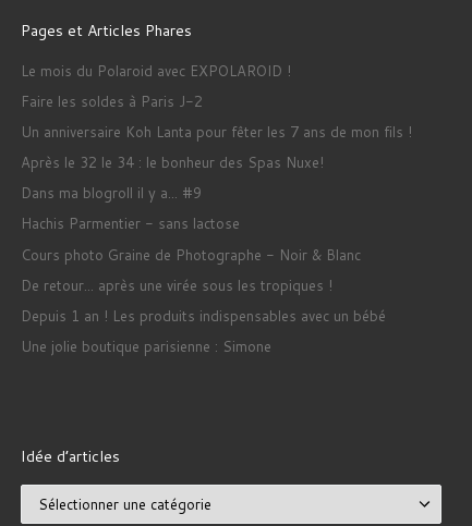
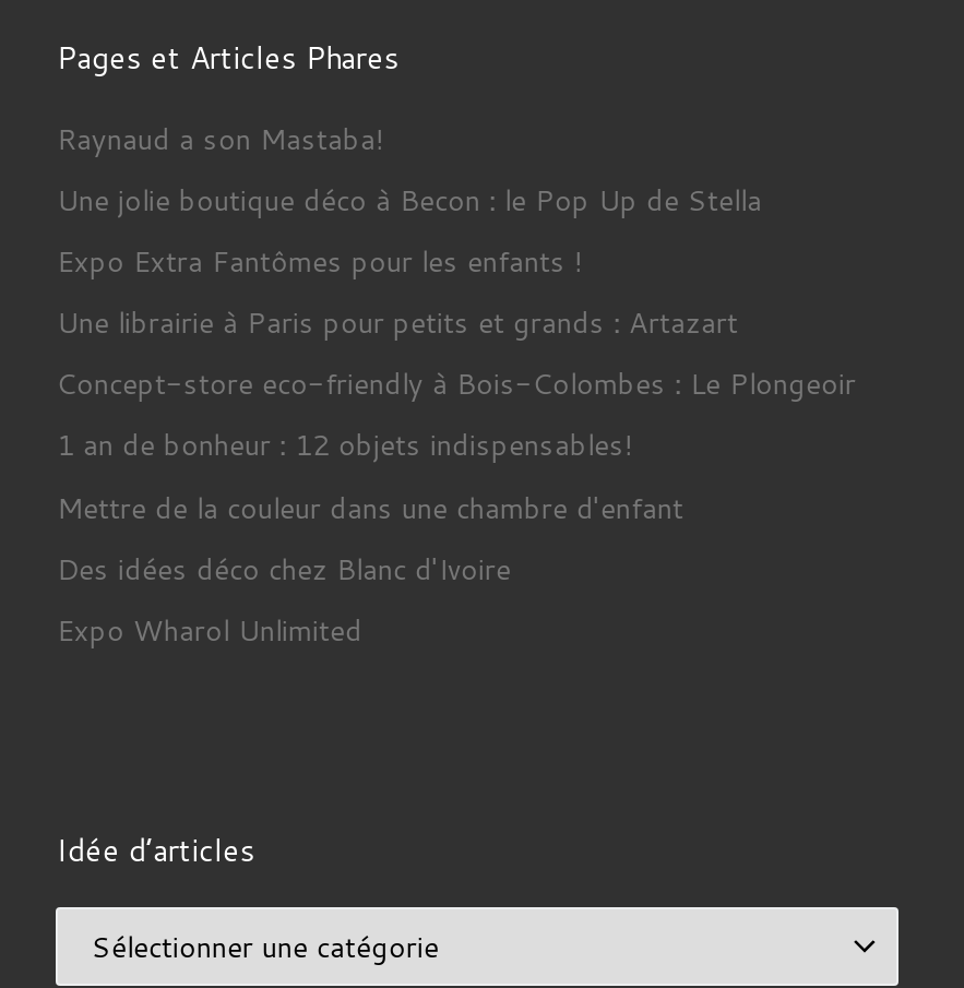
- Le mois du Polaroid avec EXPOLAROID !
- Faire les soldes à Paris J-2
- Un anniversaire Koh Lanta pour fêter les 7 ans de mon fils !
- Après le 32 le 34 : le bonheur des Spas Nuxe!
- Dans ma blogroll il y a... #9
- Hachis Parmentier - sans lactose
- Cours photo Graine de Photographe - Noir & Blanc
- De retour... après une virée sous les tropiques !
- Depuis 1 an ! Les produits indispensables avec un bébé
- Une jolie boutique parisienne : Simone
+ Raynaud a son Mastaba!
+ Une jolie boutique déco à Becon : le Pop Up de Stella
+ Expo Extra Fantômes pour les enfants !
+ Une librairie à Paris pour petits et grands : Artazart
+ Concept-store eco-friendly à Bois-Colombes : Le Plongeoir
+ 1 an de bonheur : 12 objets indispensables!
+ Mettre de la couleur dans une chambre d'enfant
+ Des idées déco chez Blanc d'Ivoire
+ Expo Wharol Unlimited
